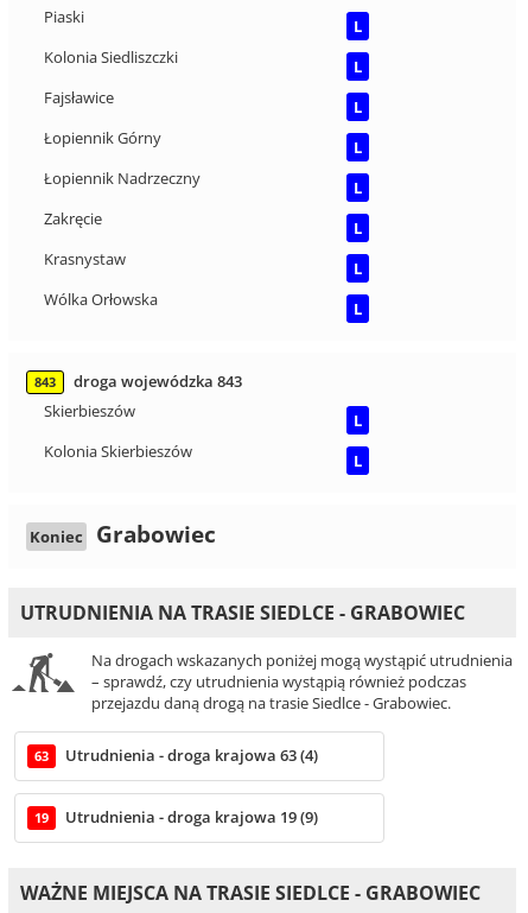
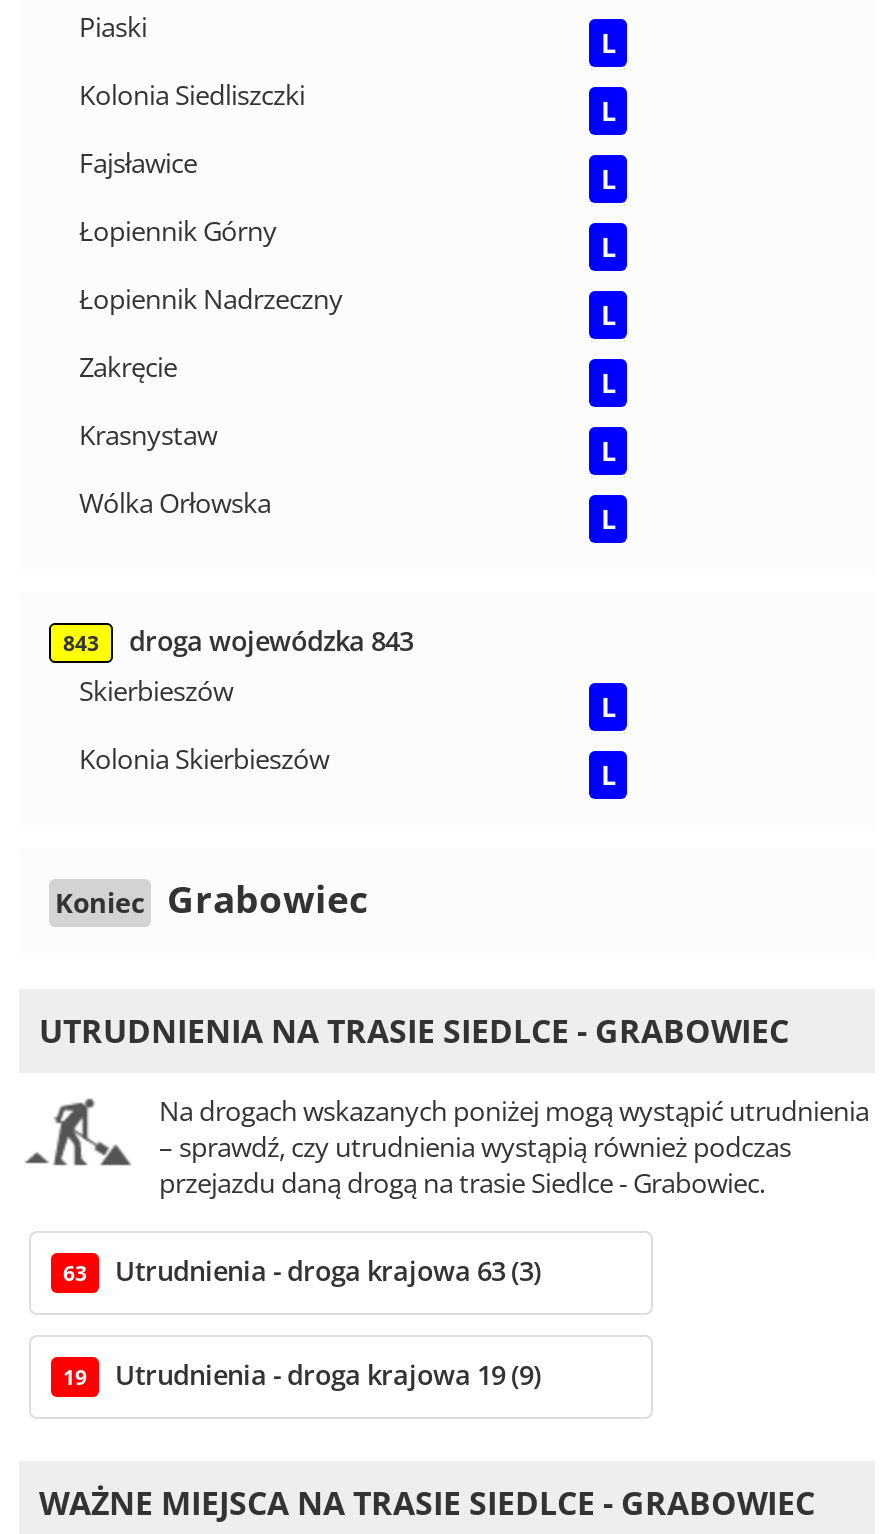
- Utrudnienia - droga krajowa 63 (4)
+ Utrudnienia - droga krajowa 63 (3)
